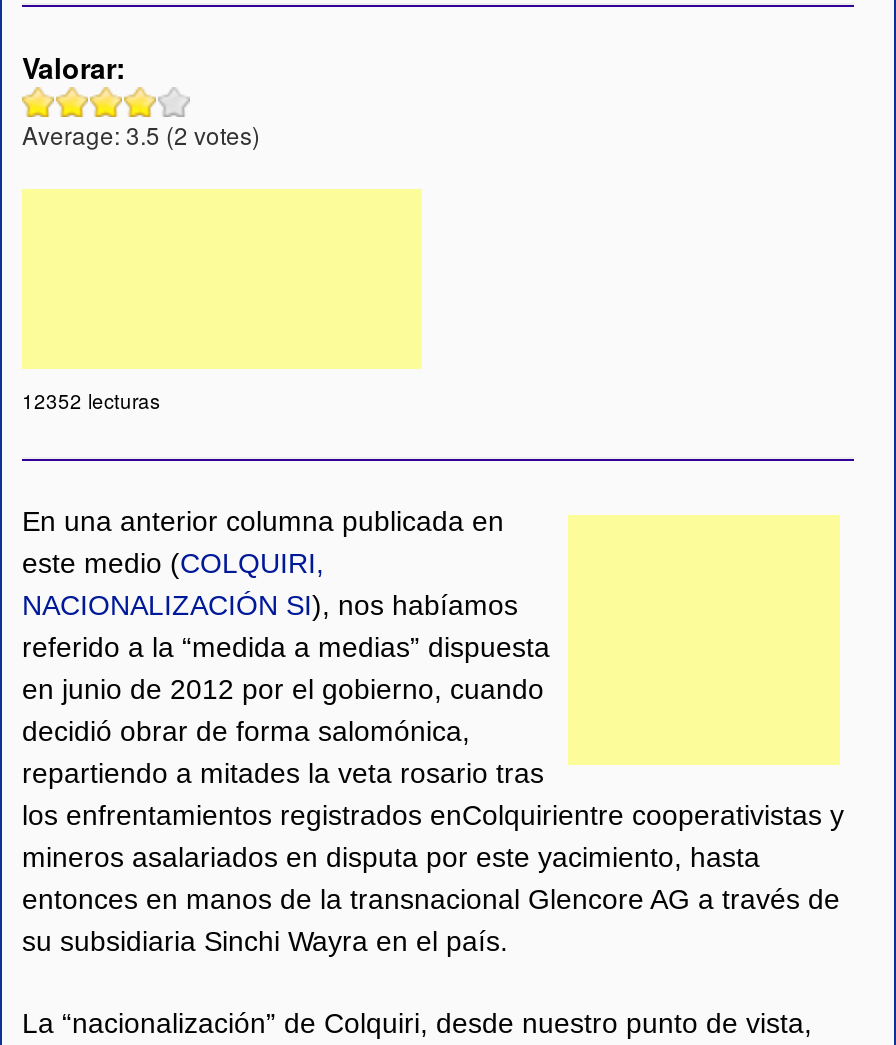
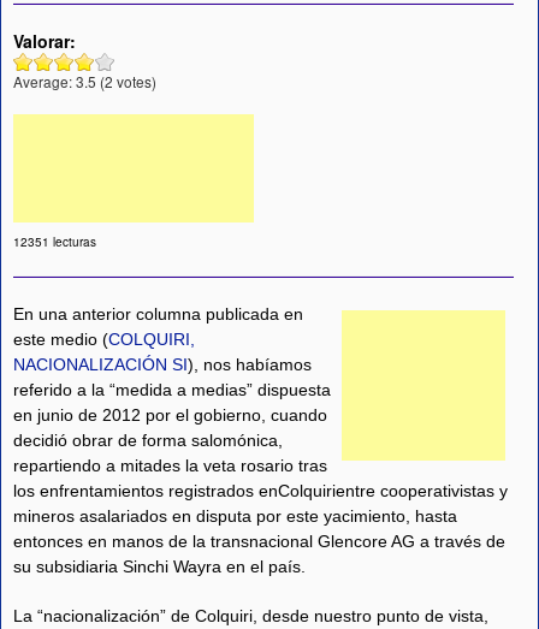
- 12352 lecturas
+ 12351 lecturas
